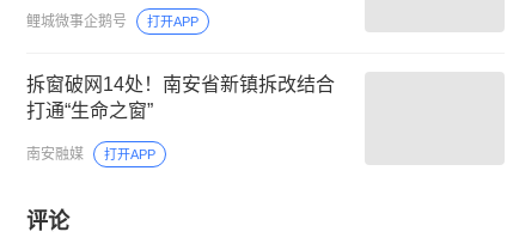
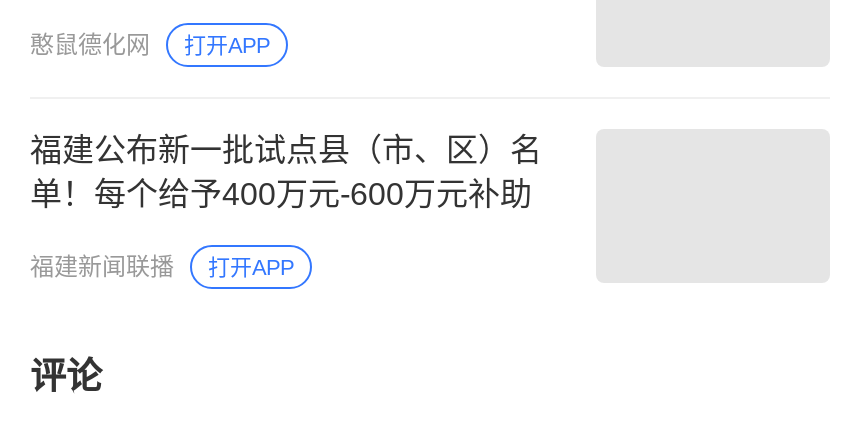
- 鲤城微事企鹅号
+ 憨鼠德化网

- 拆窗破网14处！南安省新镇拆改结合
- 打通“生命之窗”
+ 福建公布新一批试点县（市、区）名
+ 单！每个给予400万元-600万元补助

- 南安融媒
+ 福建新闻联播
